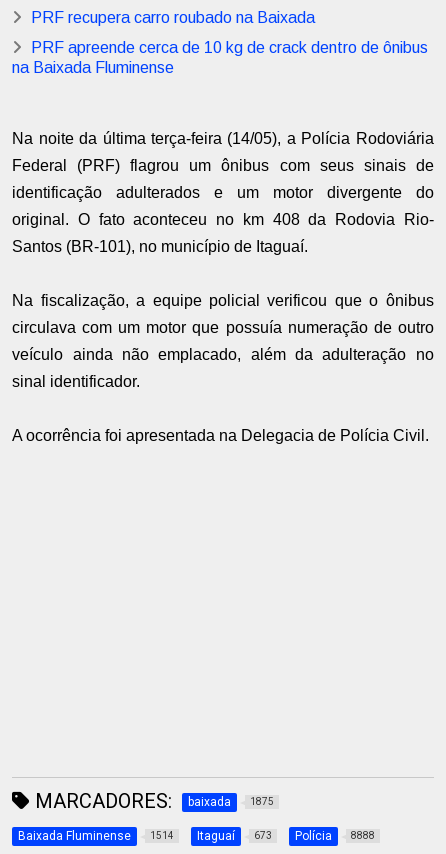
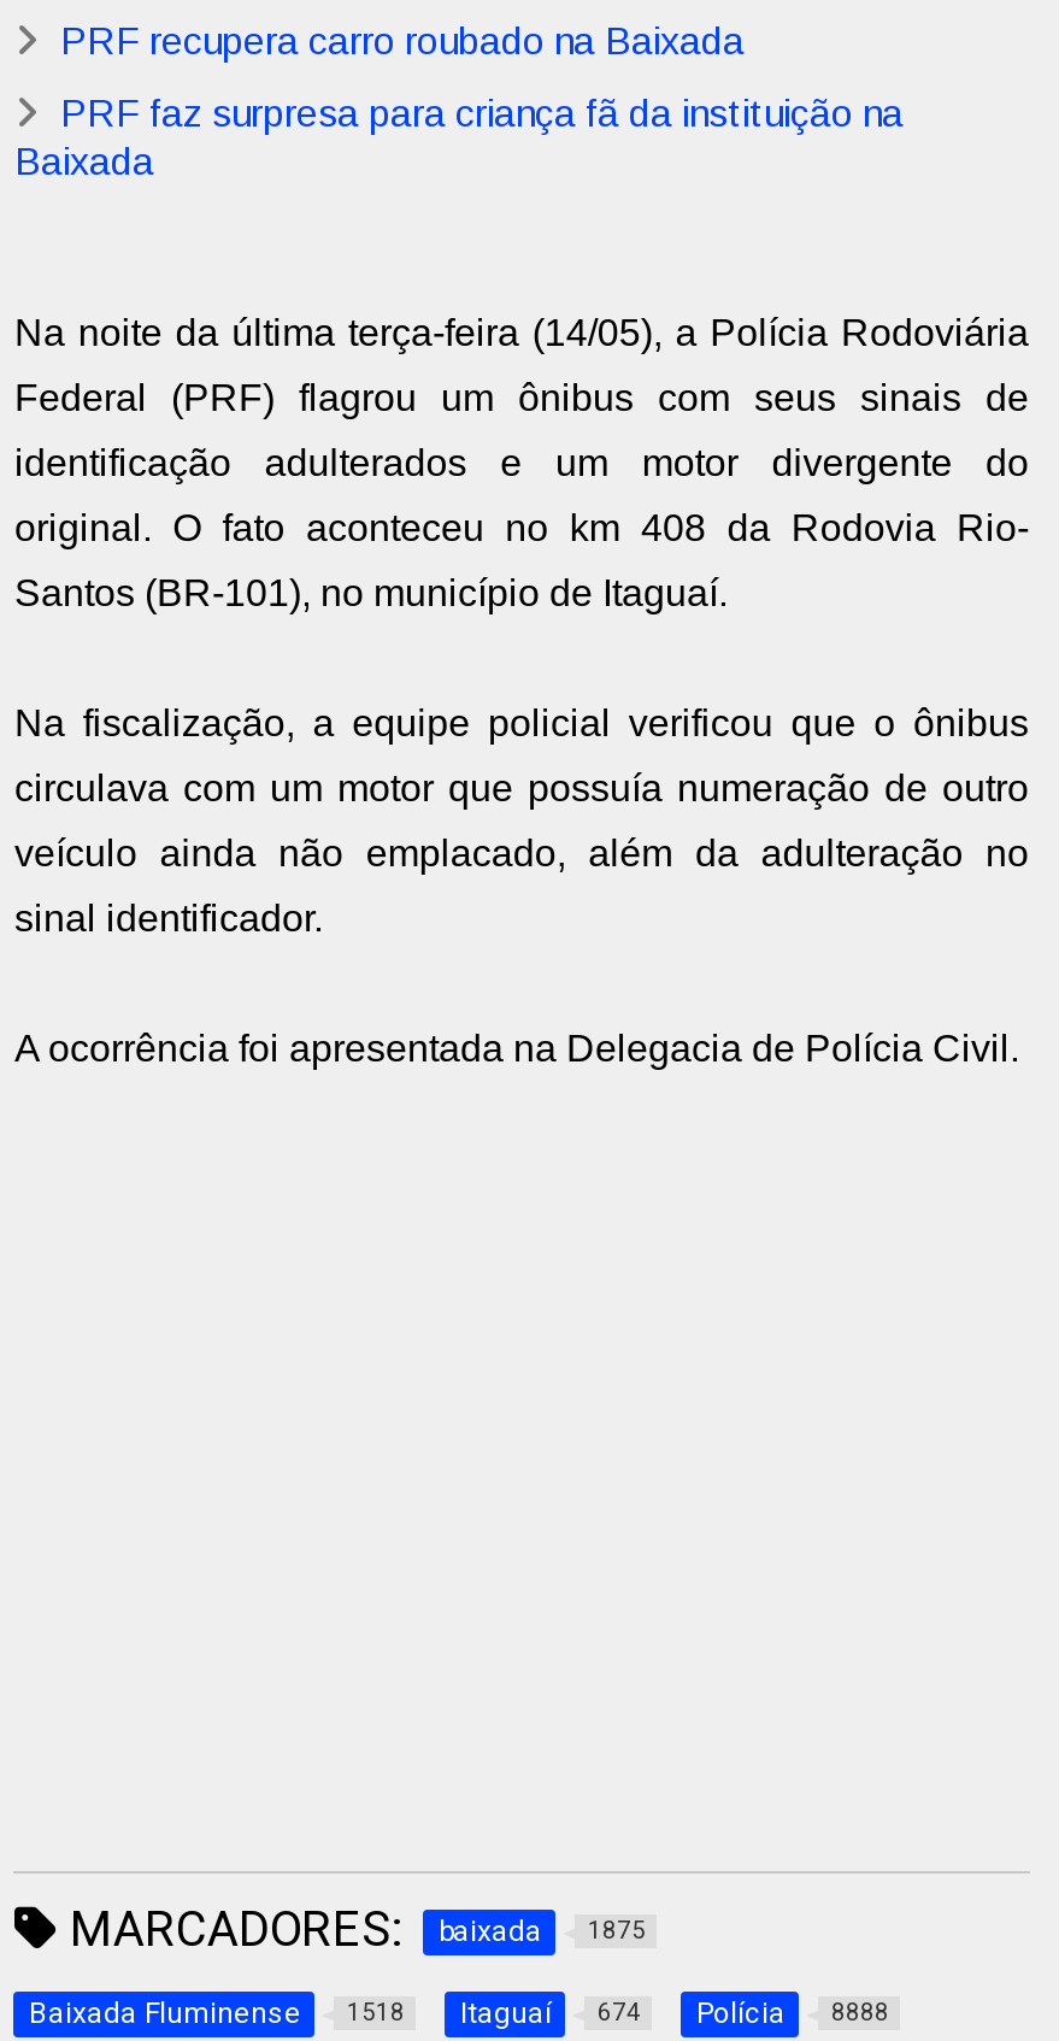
- PRF apreende cerca de 10 kg de crack dentro de ônibus
- na Baixada Fluminense
+ PRF faz surpresa para criança fã da instituição na
+ Baixada

- Baixada Fluminense 1514
+ Baixada Fluminense 1518

- Itaguaí 673
+ Itaguaí 674
